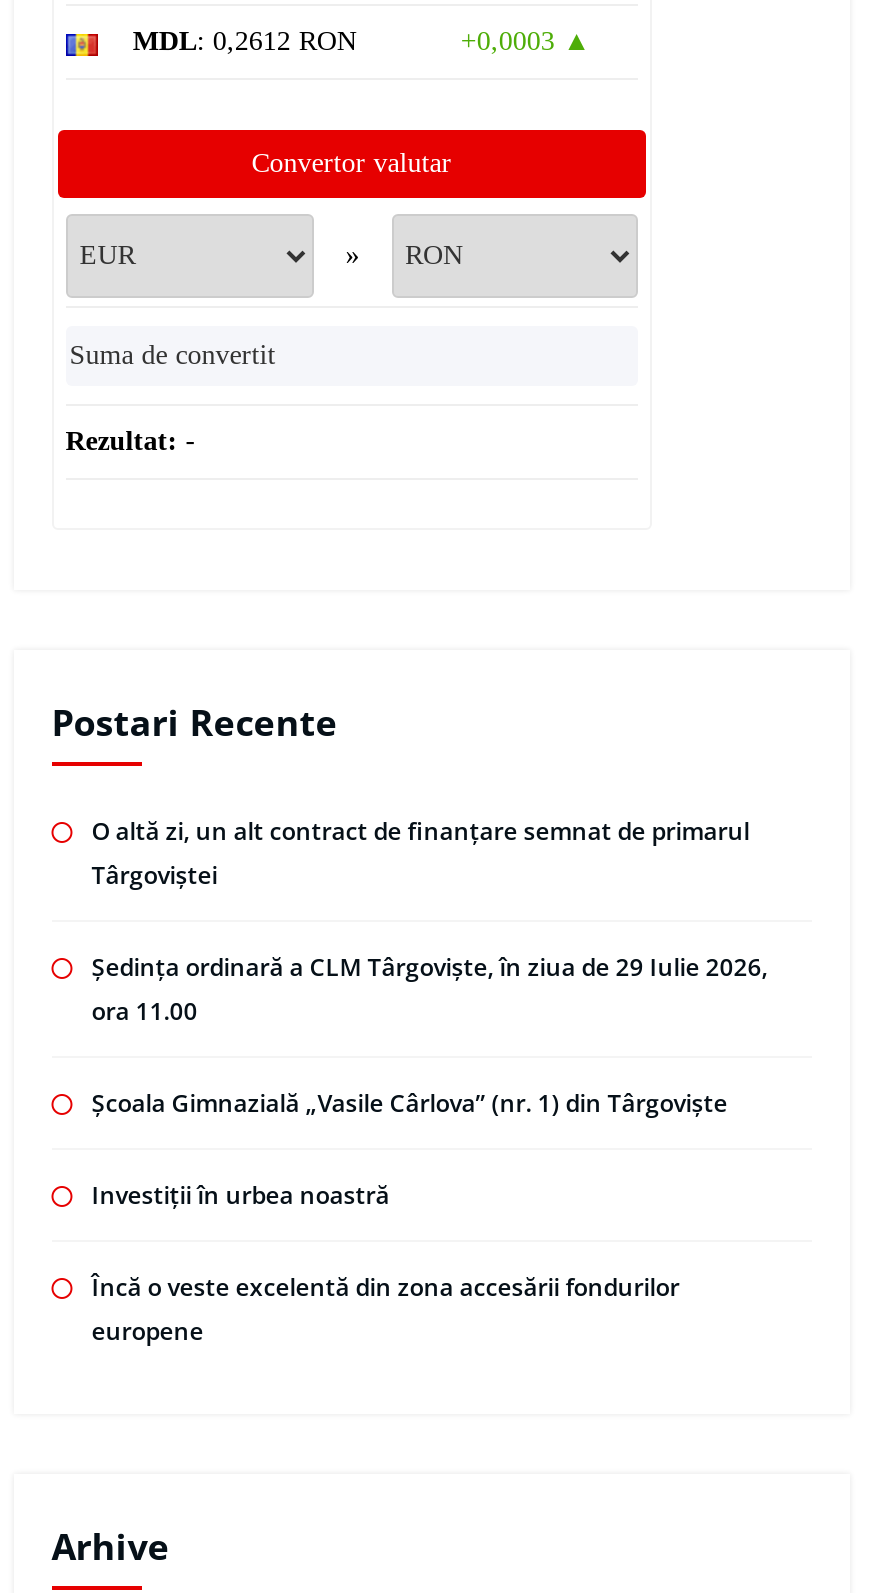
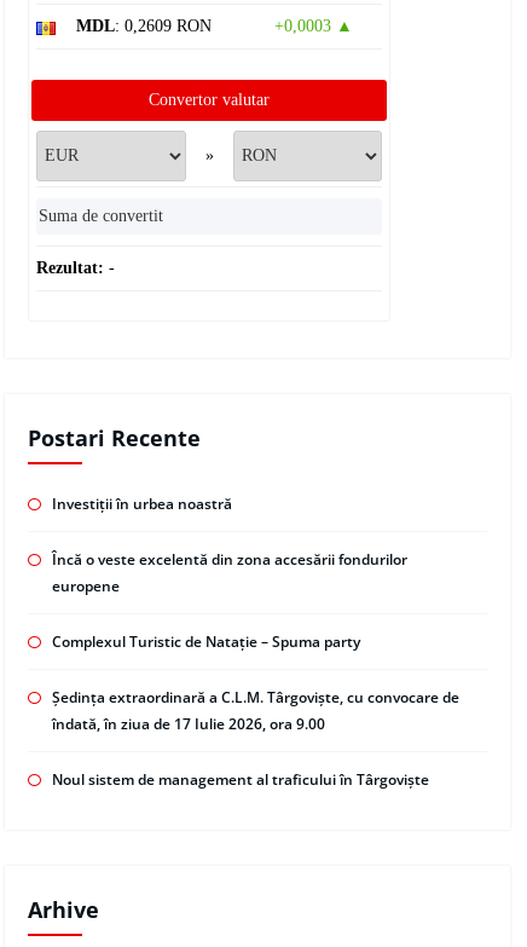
- MDL: 0,2612 RON
+ MDL: 0,2609 RON

- O altă zi, un alt contract de finanțare semnat de primarul
- Târgoviștei
- Ședința ordinară a CLM Târgoviște, în ziua de 29 Iulie 2026,
- ora 11.00
- Școala Gimnazială „Vasile Cârlova” (nr. 1) din Târgoviște

moved up: Investiții în urbea noastră | Încă o veste excelentă din zona accesării fondurilor | europene

+ Complexul Turistic de Natație – Spuma party
+ Ședința extraordinară a C.L.M. Târgoviște, cu convocare de
+ îndată, în ziua de 17 Iulie 2026, ora 9.00
+ Noul sistem de management al traficului în Târgoviște
